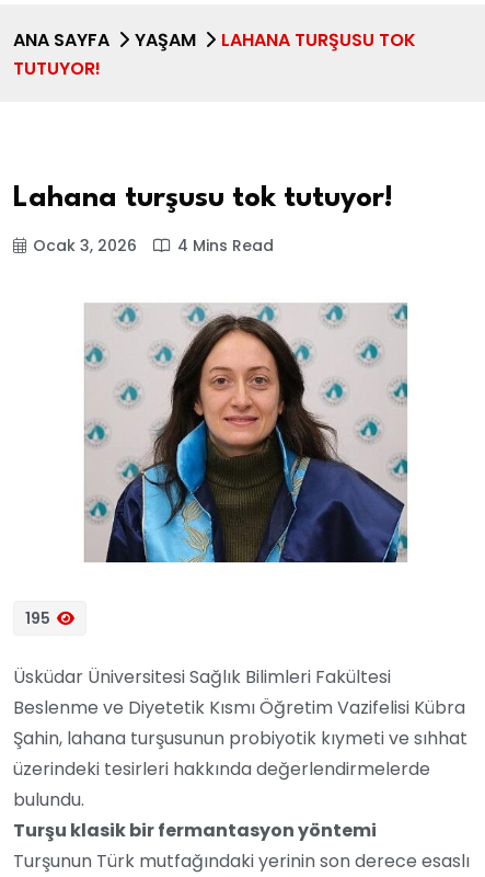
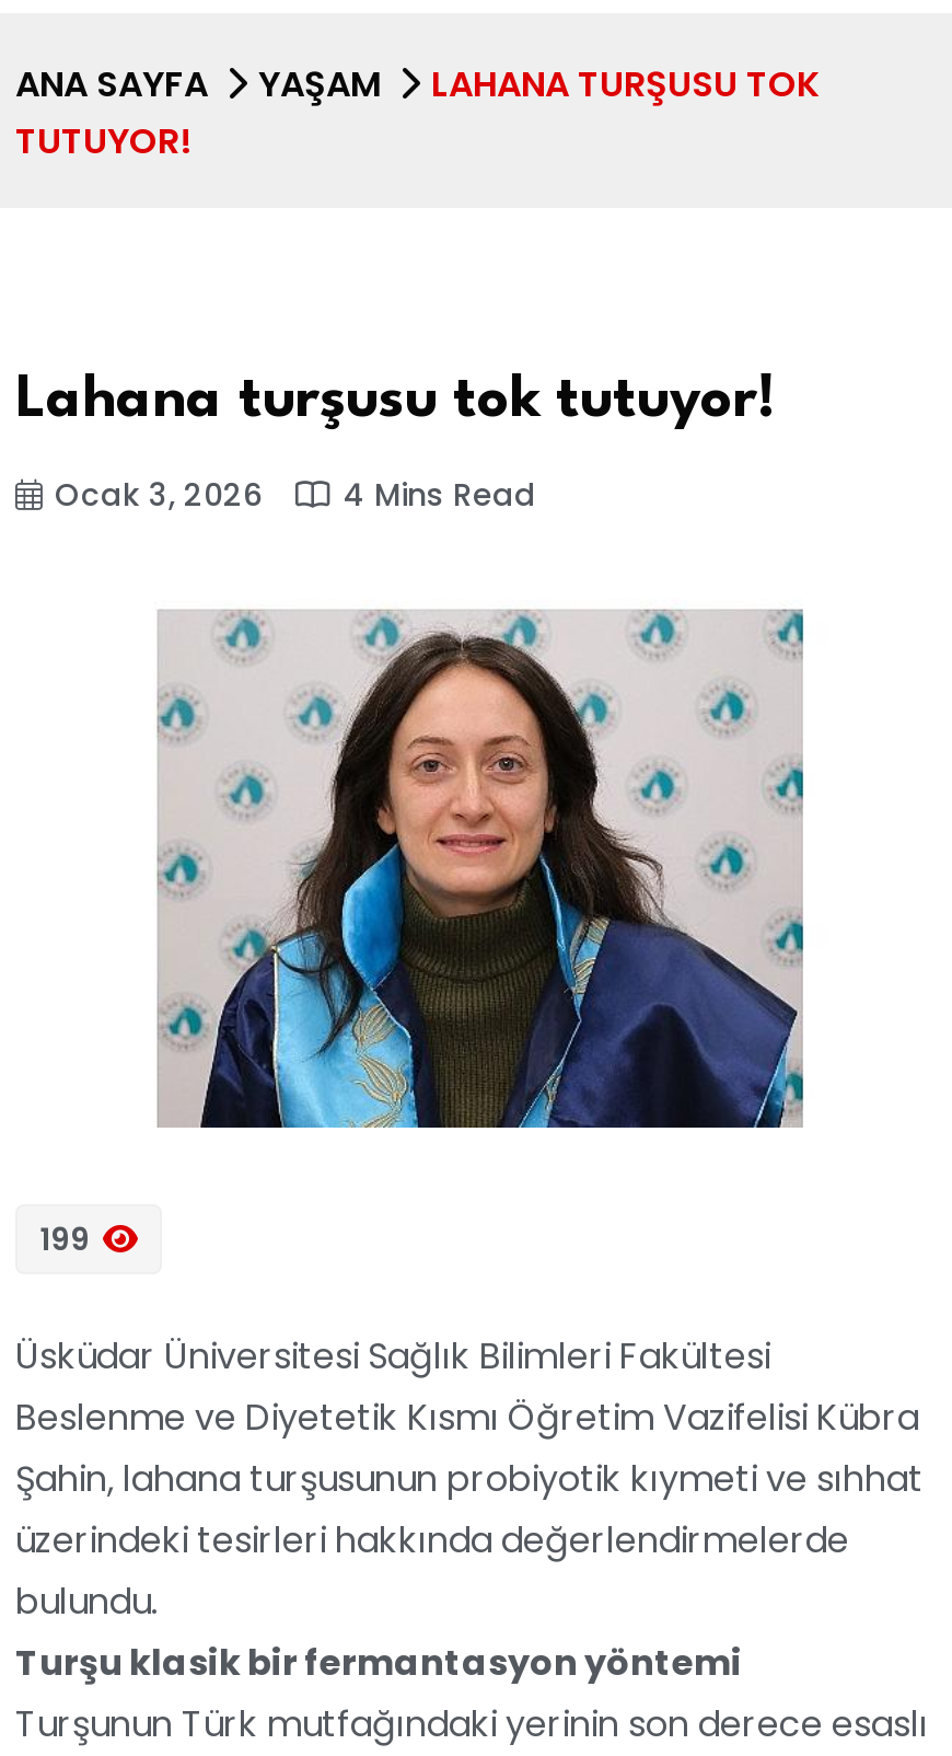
- 195
+ 199
